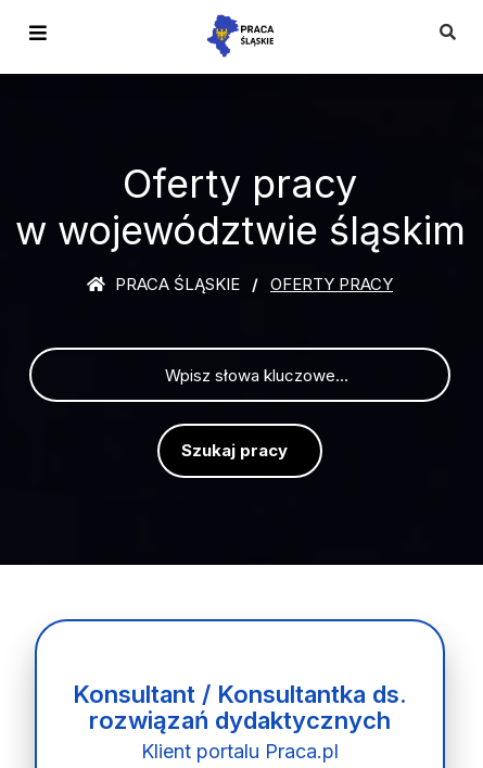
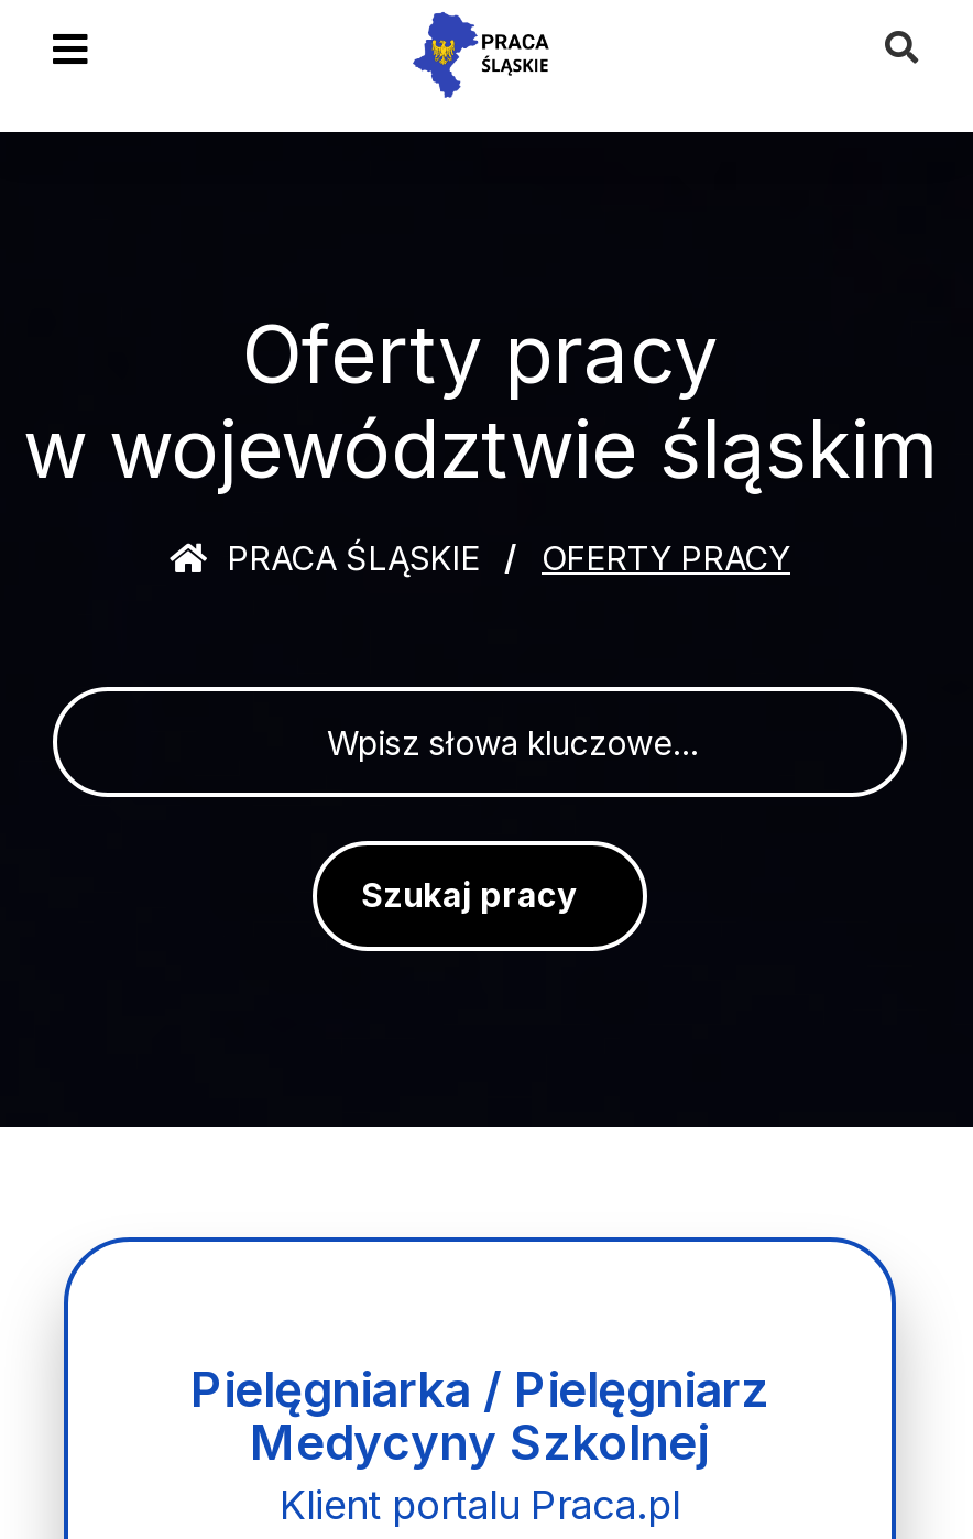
- Konsultant / Konsultantka ds.
- rozwiązań dydaktycznych
+ Pielęgniarka / Pielęgniarz
+ Medycyny Szkolnej
